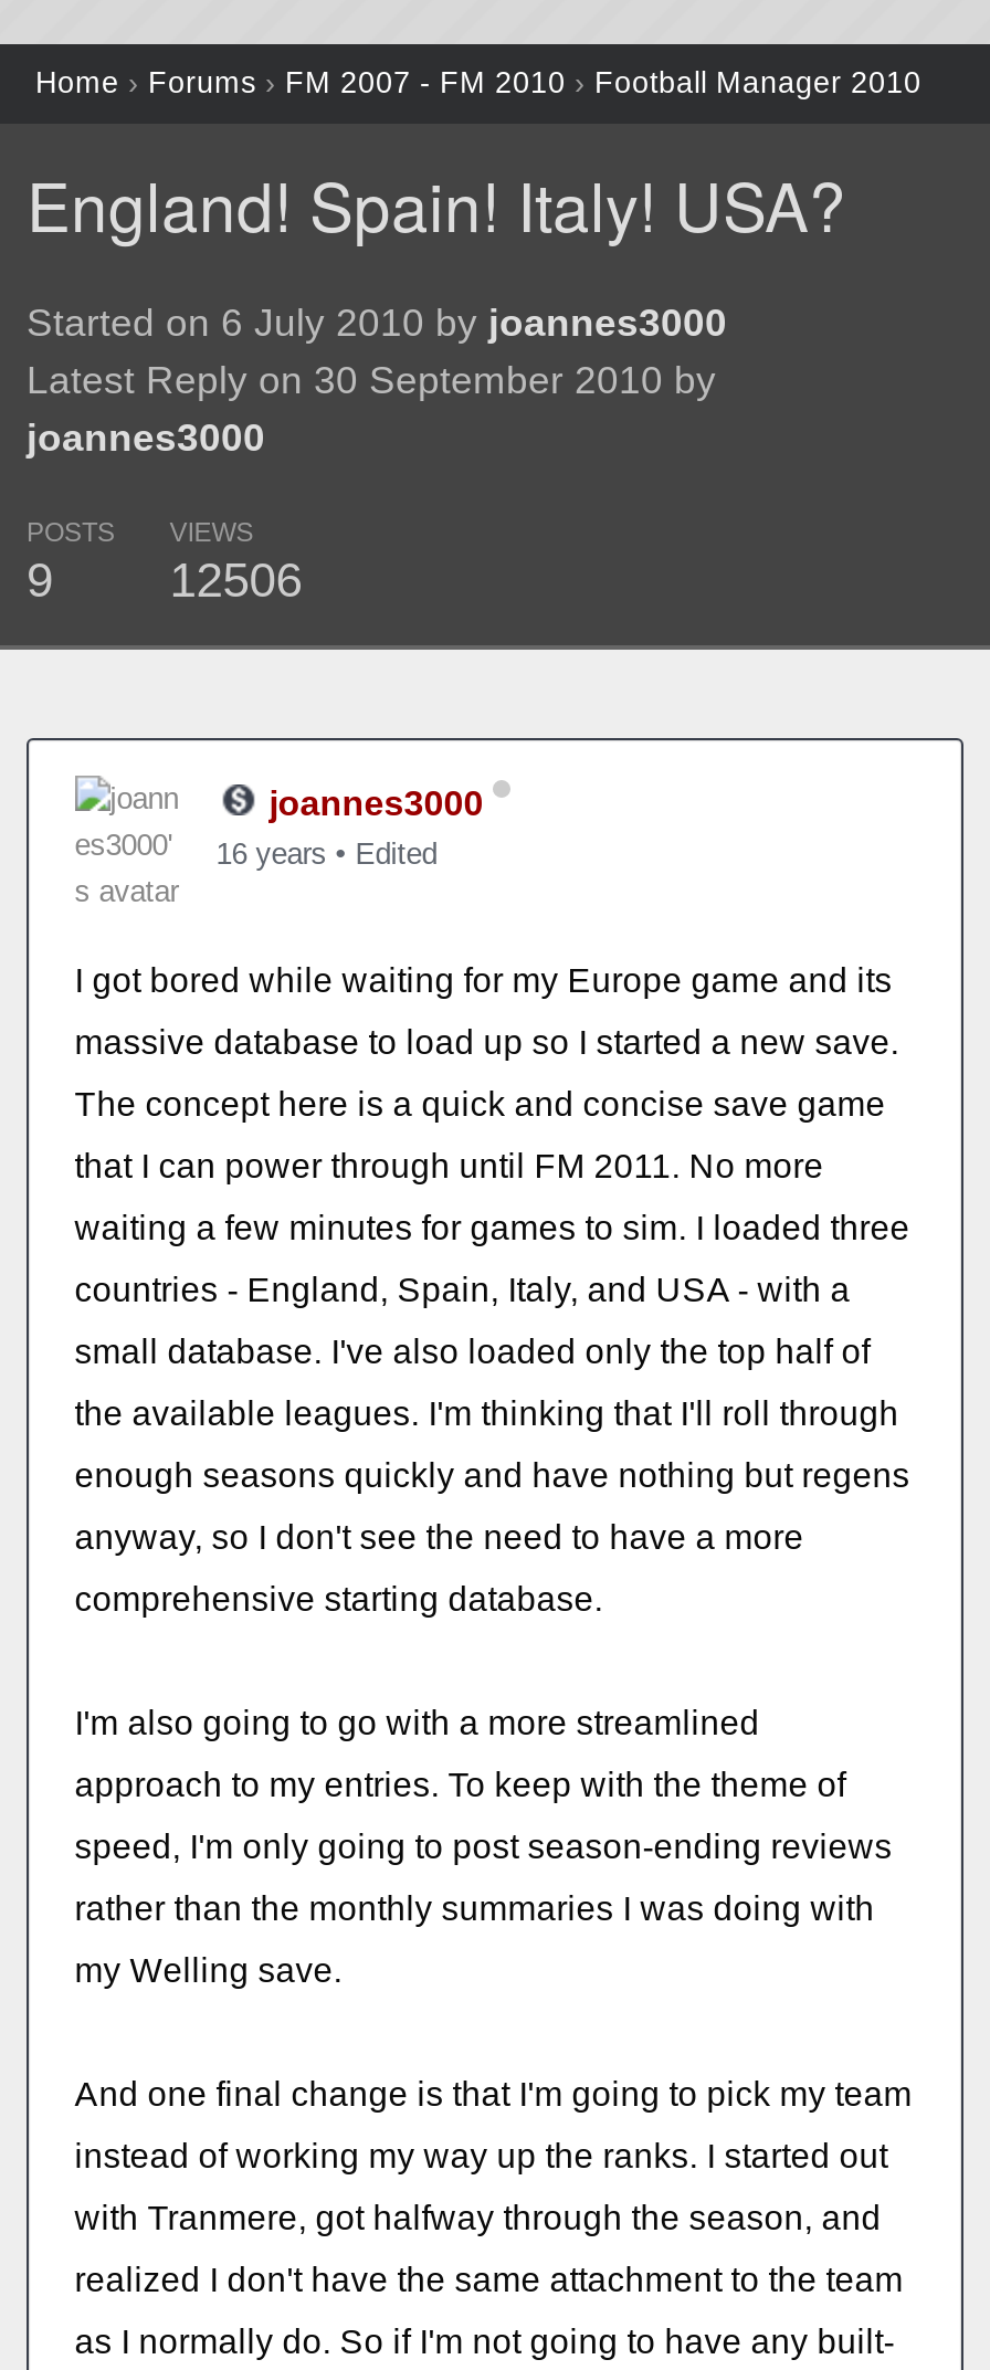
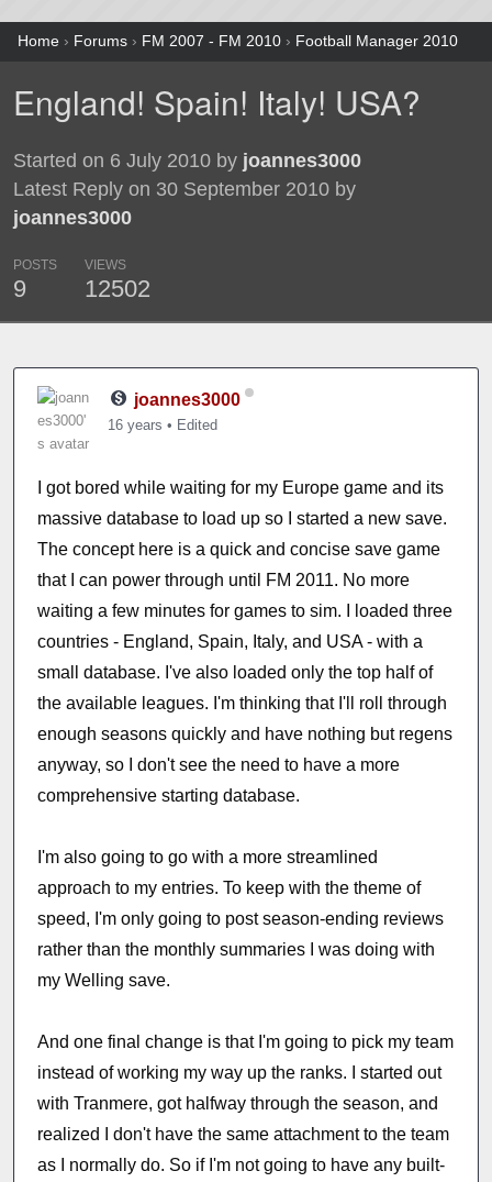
- 12506
+ 12502
